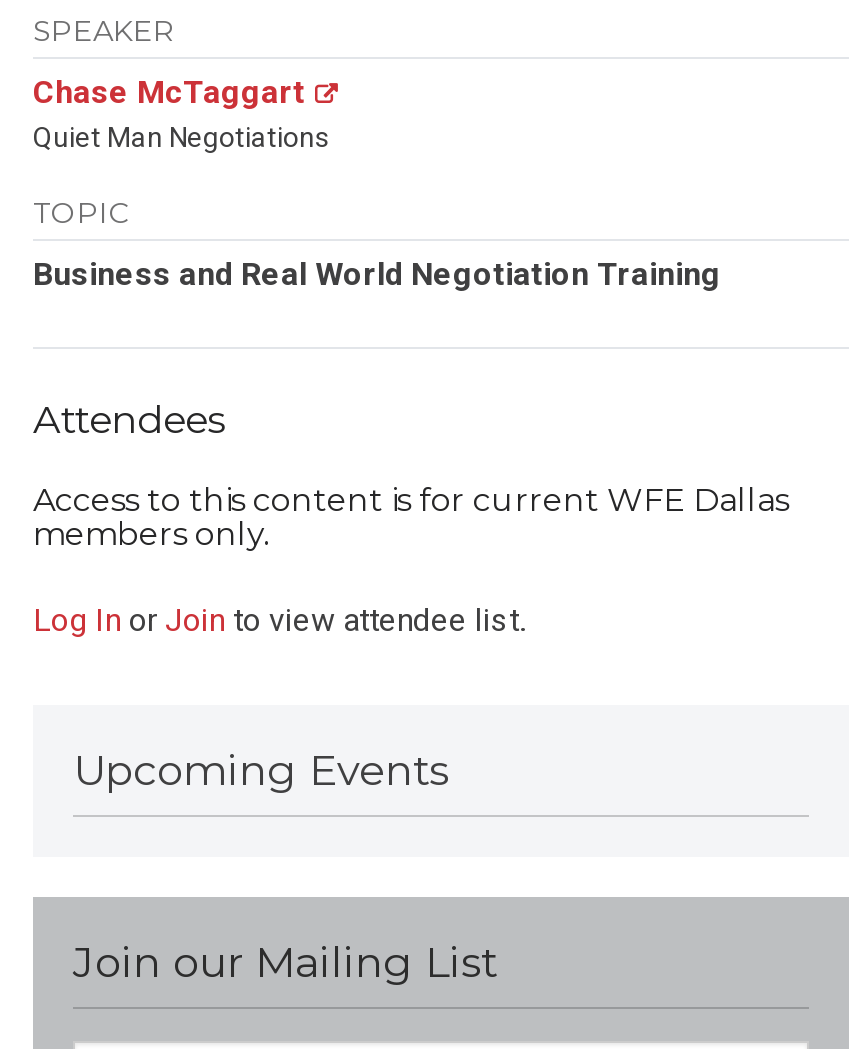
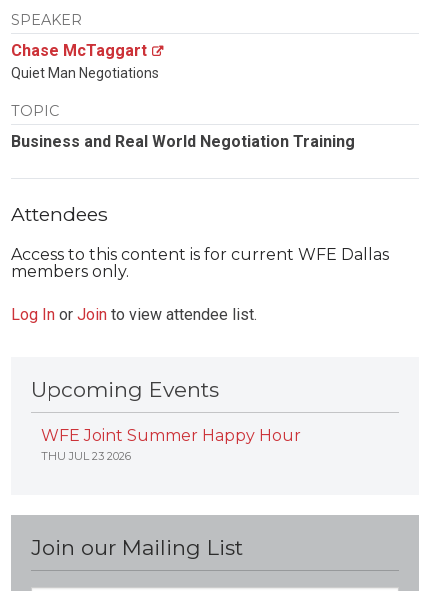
+ WFE Joint Summer Happy Hour
+ THU JUL 23 2026
